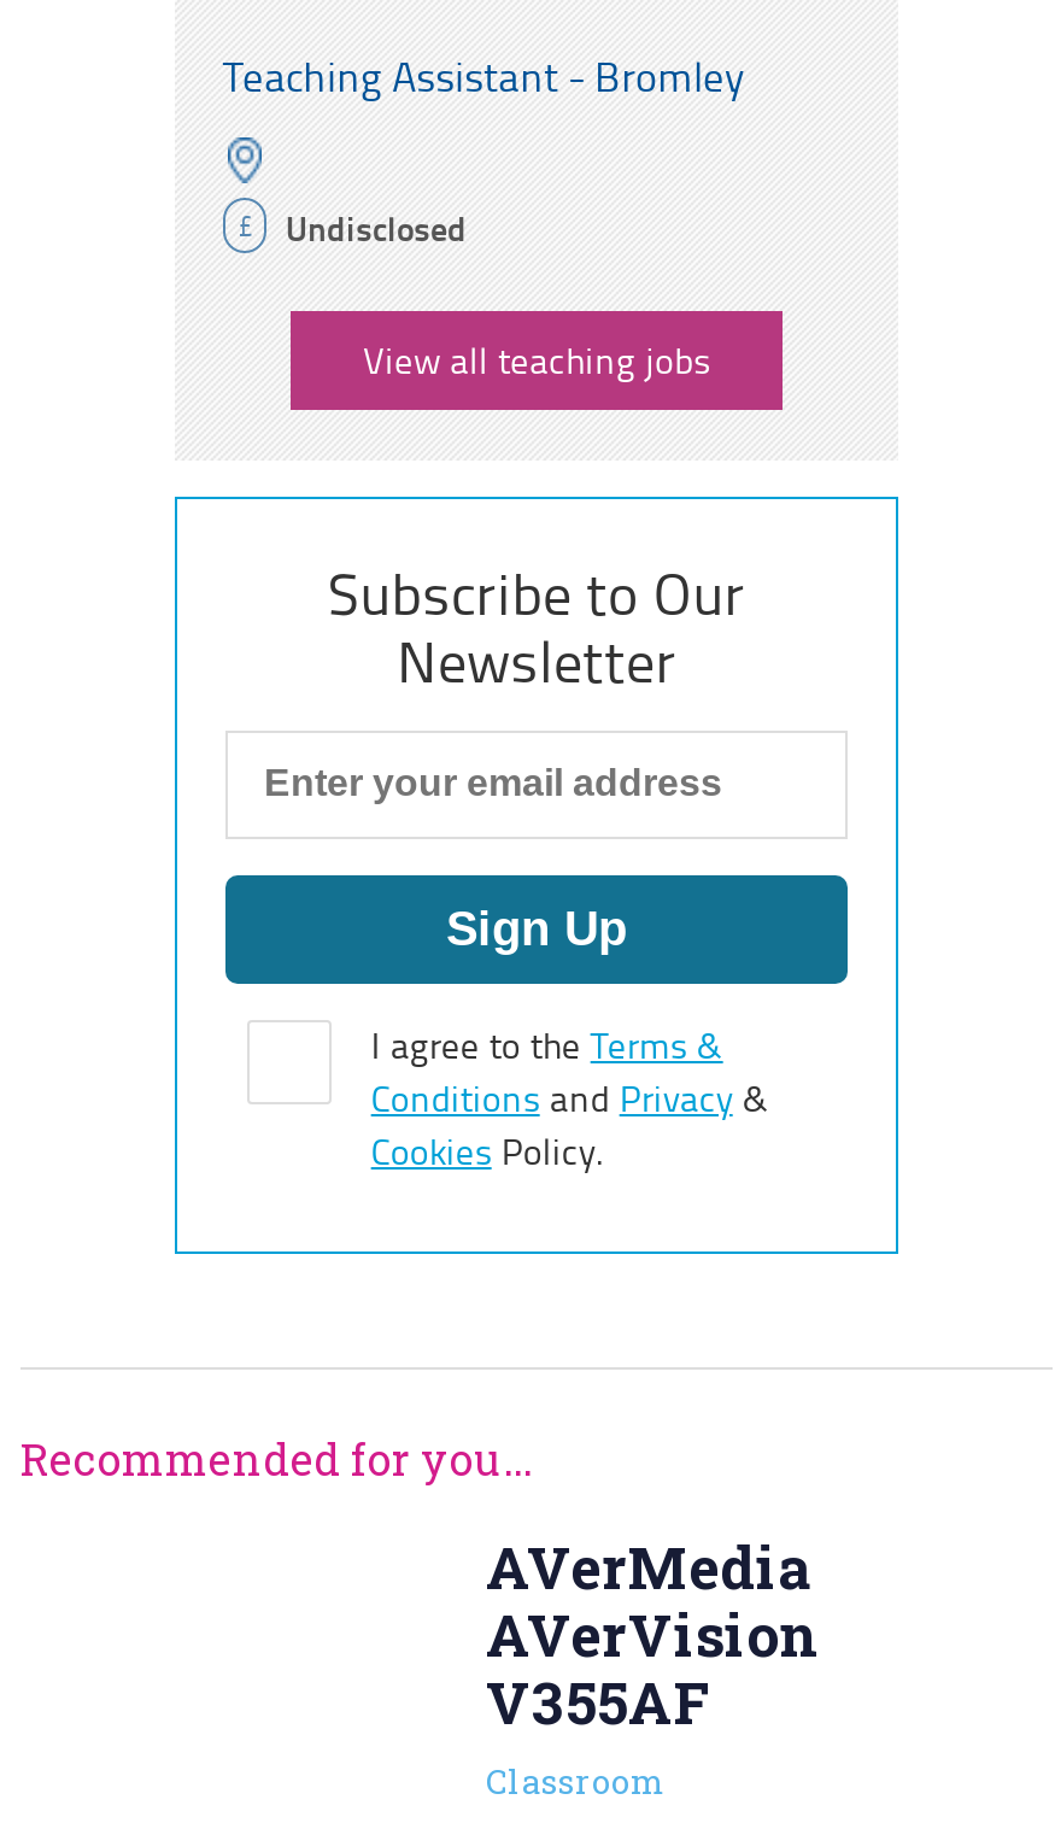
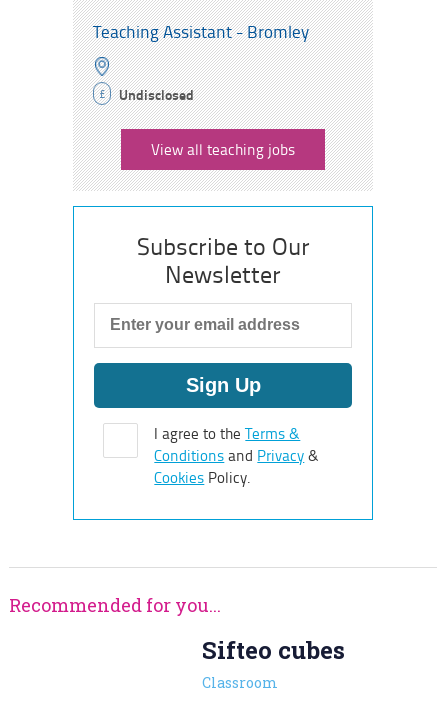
- AVerMedia
- AVerVision
- V355AF
+ Sifteo cubes
